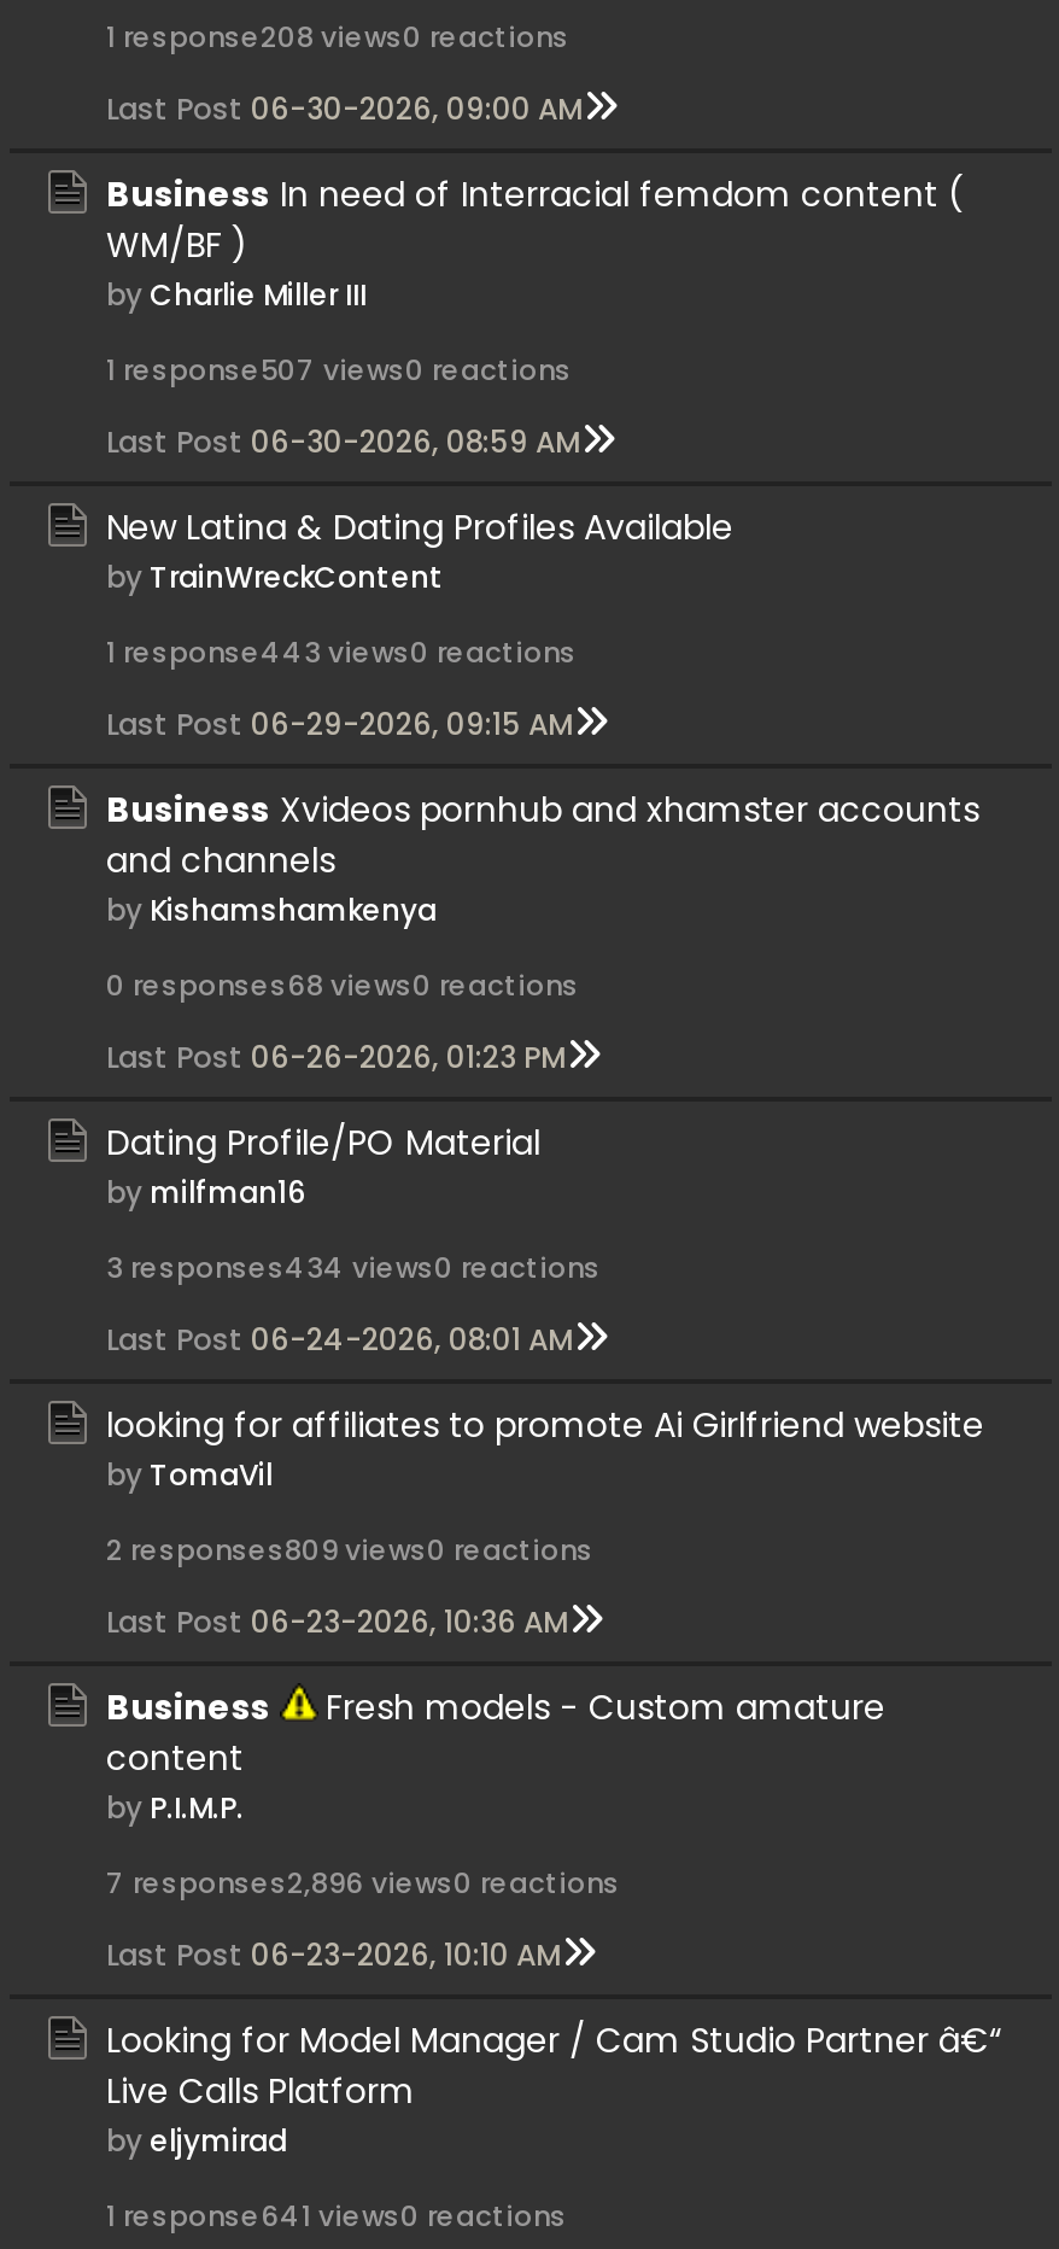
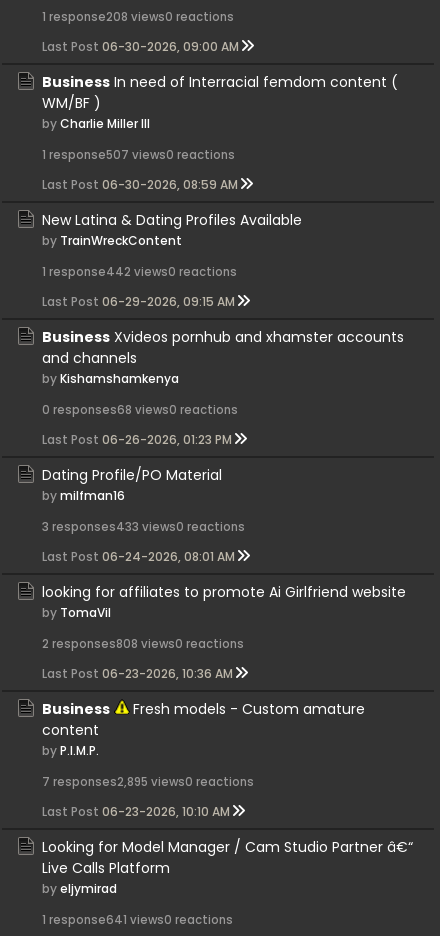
- 1 response443 views0 reactions
+ 1 response442 views0 reactions

- 3 responses434 views0 reactions
+ 3 responses433 views0 reactions

- 2 responses809 views0 reactions
+ 2 responses808 views0 reactions

- 7 responses2,896 views0 reactions
+ 7 responses2,895 views0 reactions
